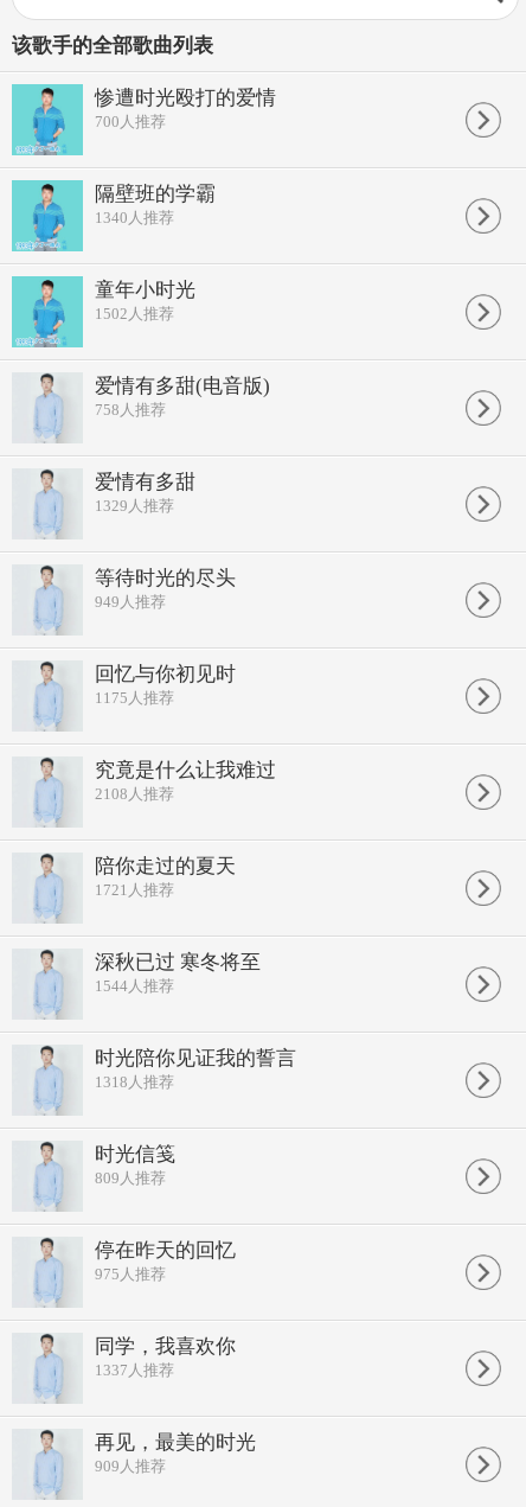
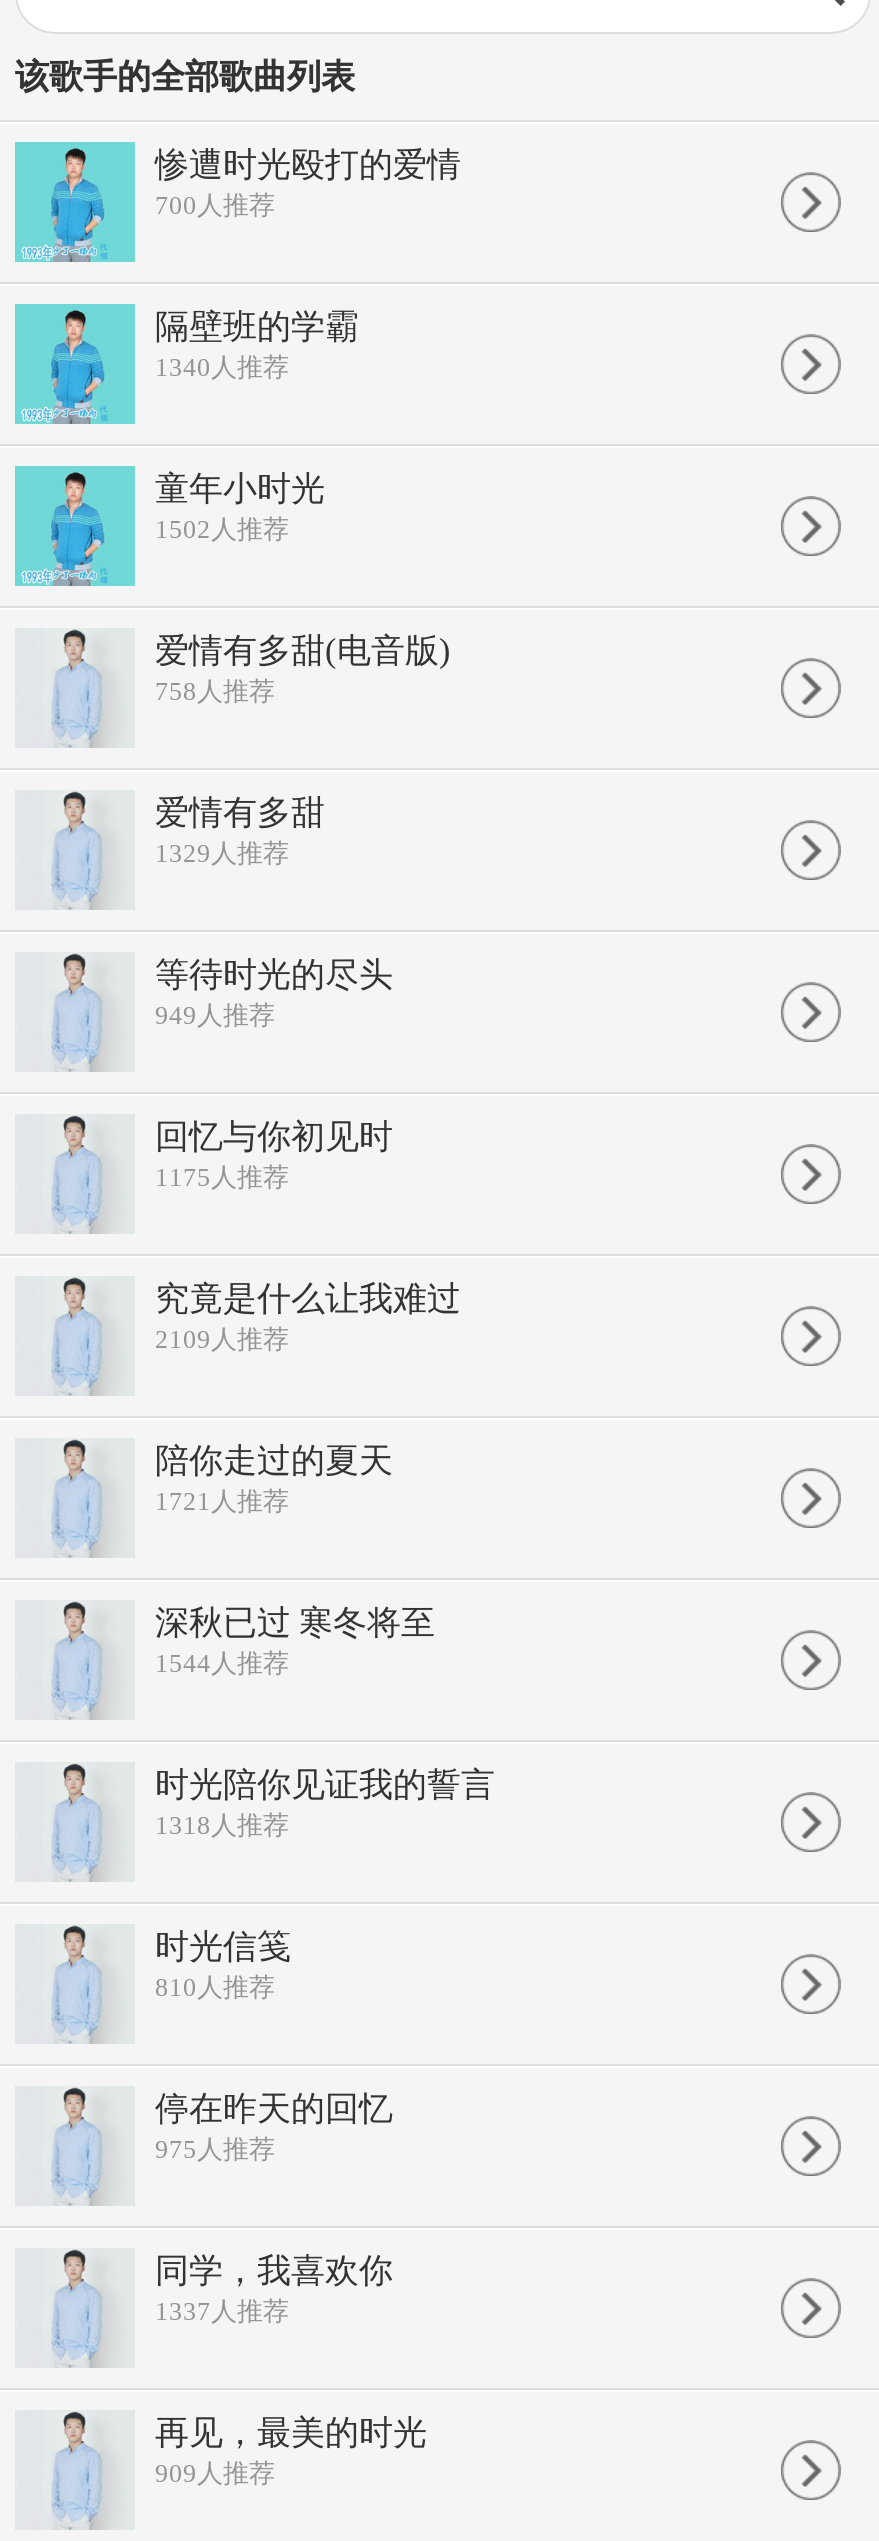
- 2108人推荐
+ 2109人推荐

- 809人推荐
+ 810人推荐
